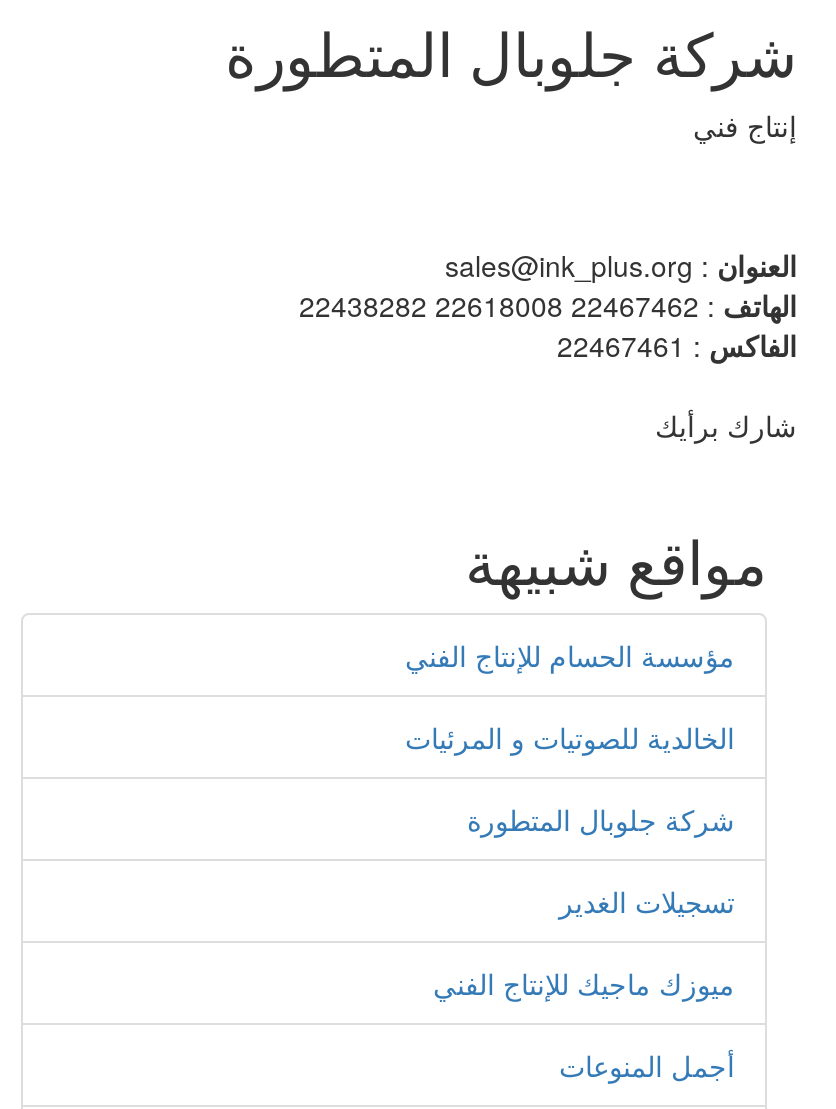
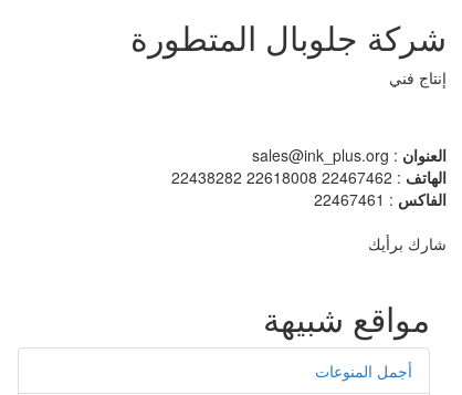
- مؤسسة الحسام للإنتاج الفني
- الخالدية للصوتيات و المرئيات
- شركة جلوبال المتطورة
- تسجيلات الغدير
- ميوزك ماجيك للإنتاج الفني
